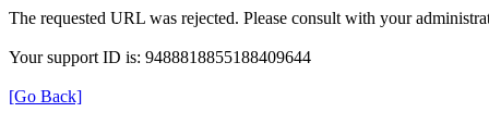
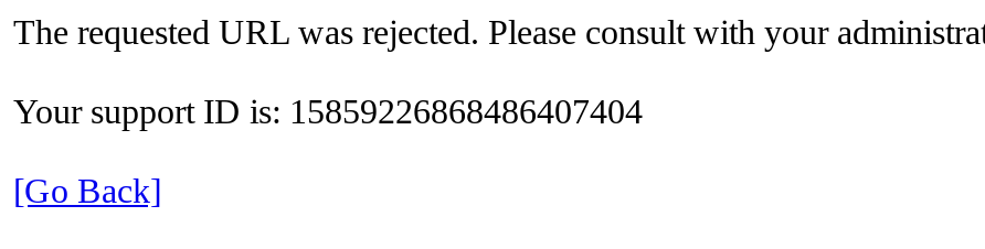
- Your support ID is: 9488818855188409644
+ Your support ID is: 15859226868486407404
